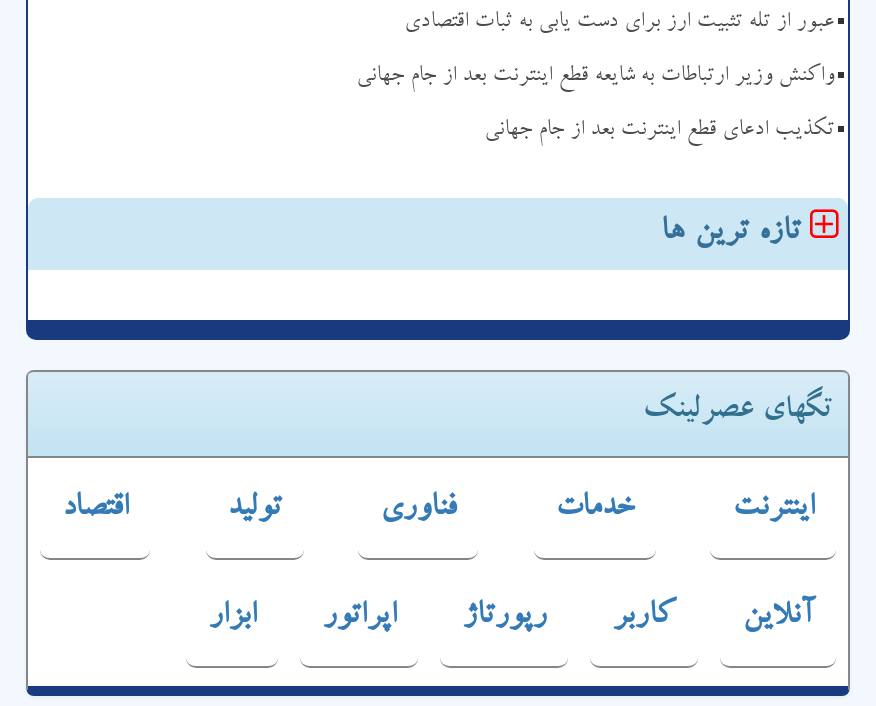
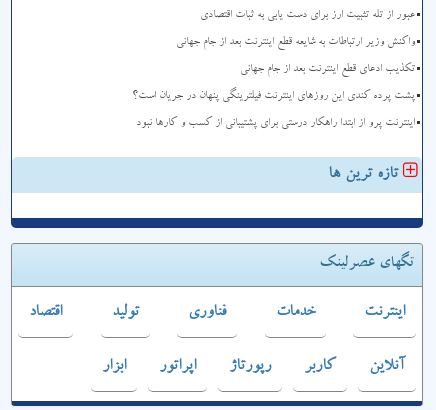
+ پشت پرده کندی این روزهای اینترنت فیلترینگی پنهان در جریان است؟
+ اینترنت پرو از ابتدا راهکار درستی برای پشتیبانی از کسب و کارها نبود
